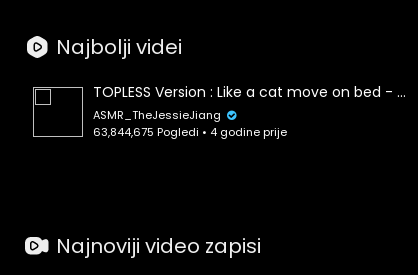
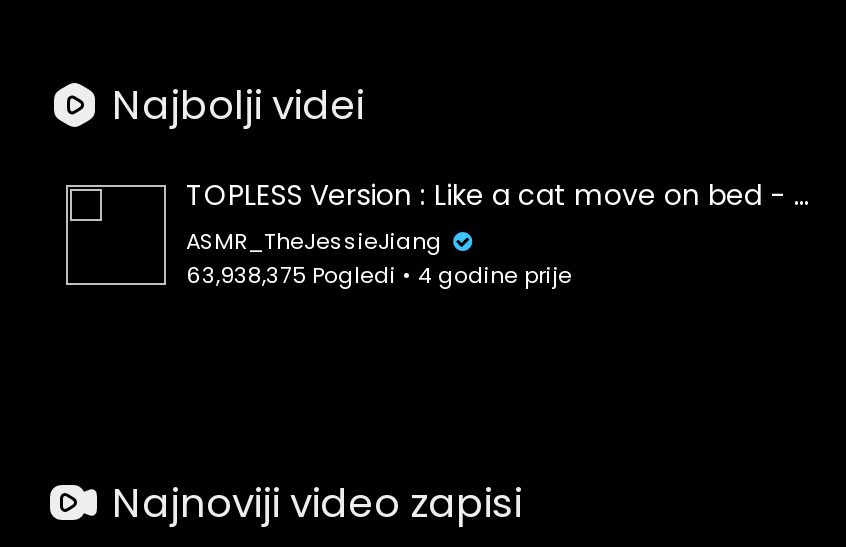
- 63,844,675 Pogledi • 4 godine prije
+ 63,938,375 Pogledi • 4 godine prije
